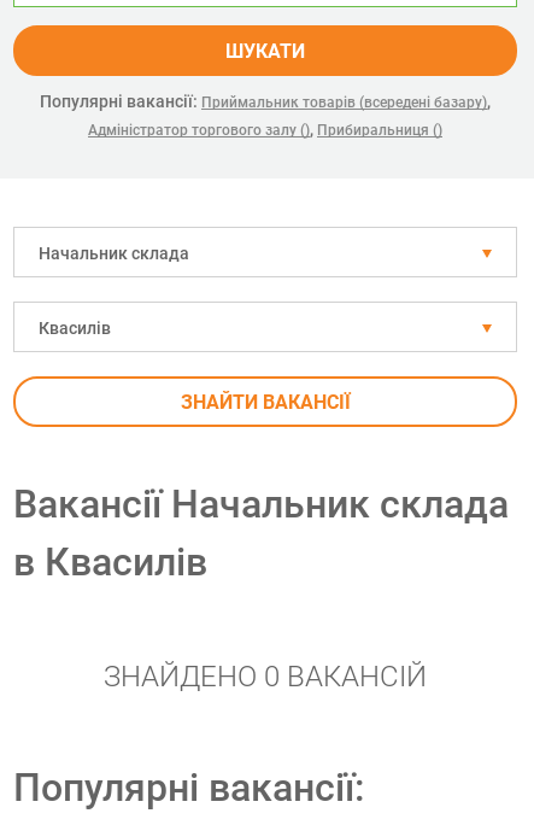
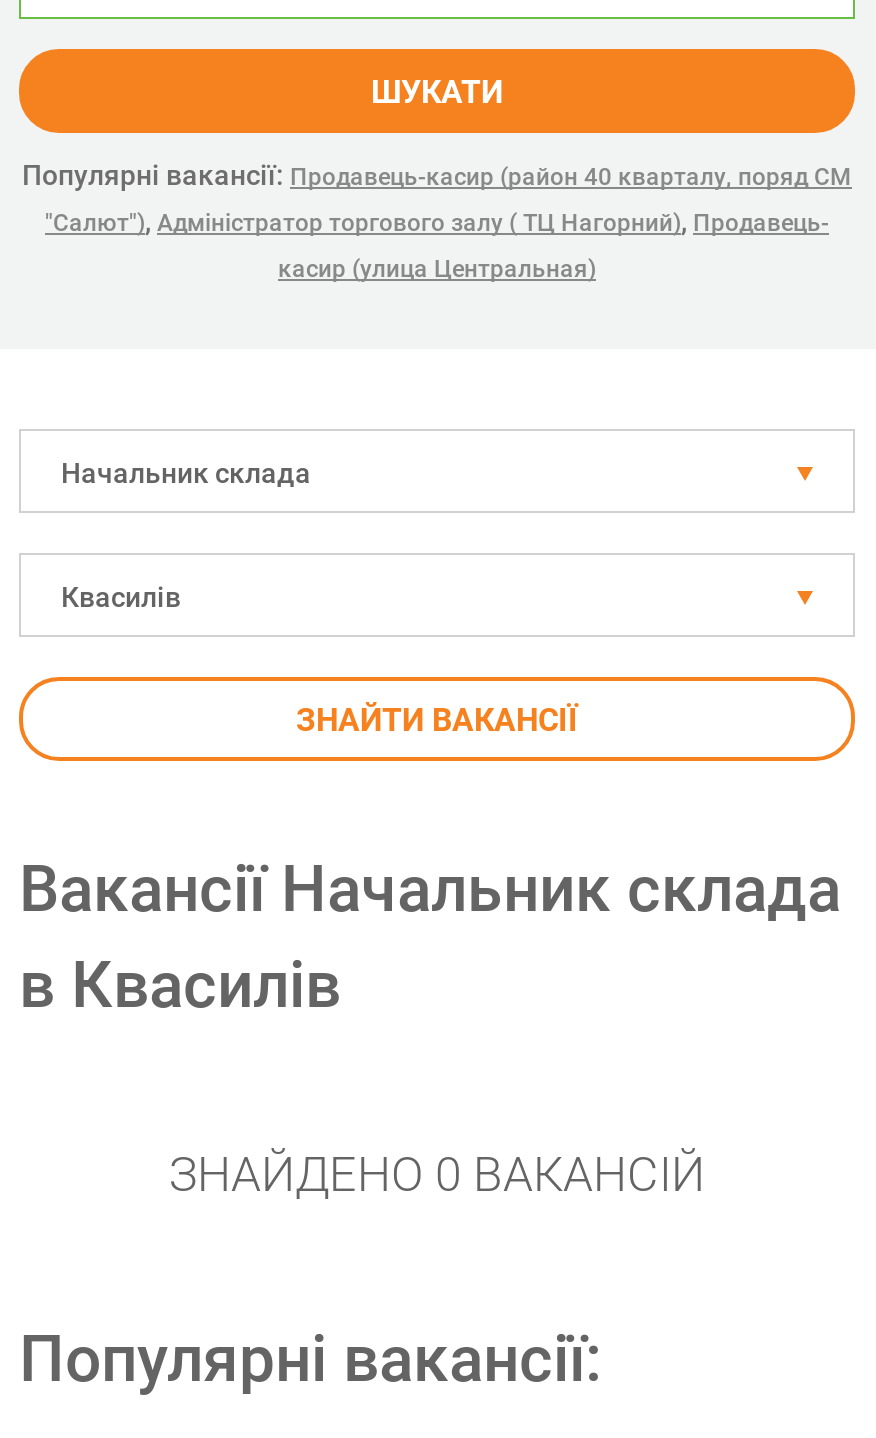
- Популярні вакансії: Приймальник товарів (всередені базару),
- Адміністратор торгового залу (), Прибиральниця ()
+ Популярні вакансії: Продавець-касир (район 40 кварталу, поряд СМ
+ "Салют"), Адміністратор торгового залу ( ТЦ Нагорний), Продавець-
+ касир (улица Центральная)
